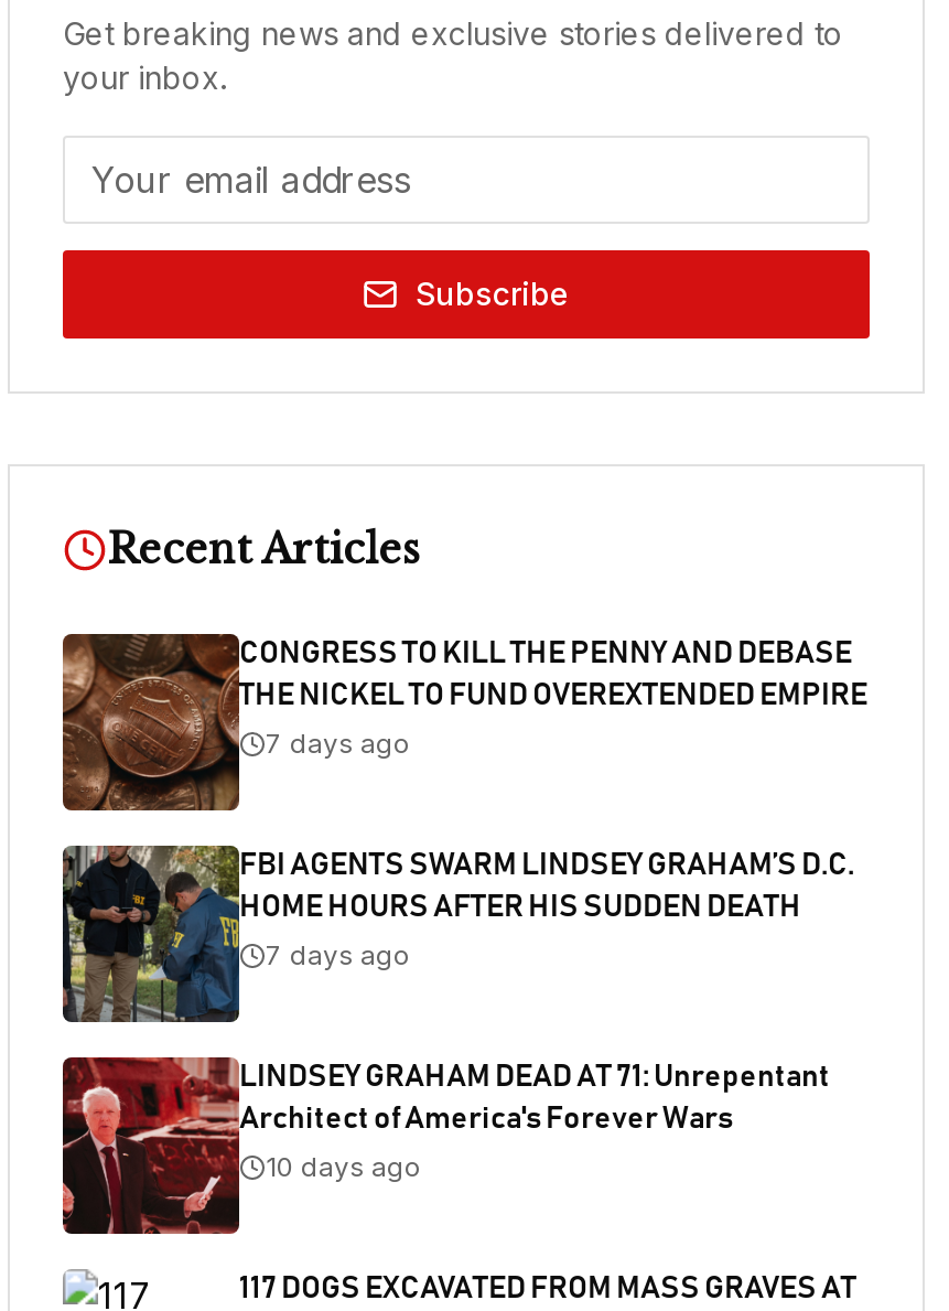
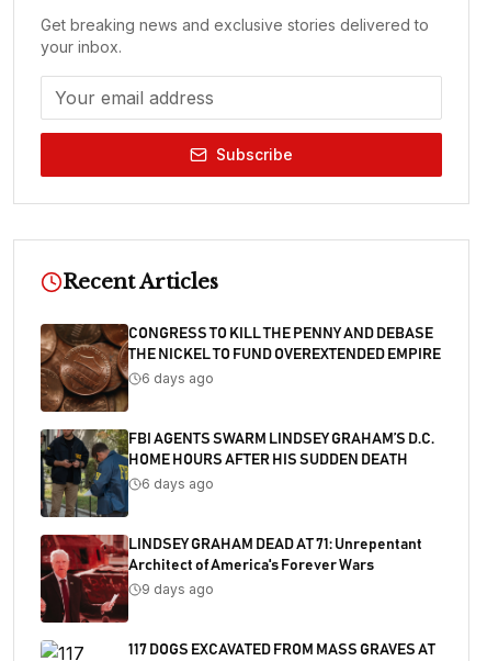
- 7 days ago
+ 6 days ago

- 7 days ago
+ 6 days ago

- 10 days ago
+ 9 days ago
